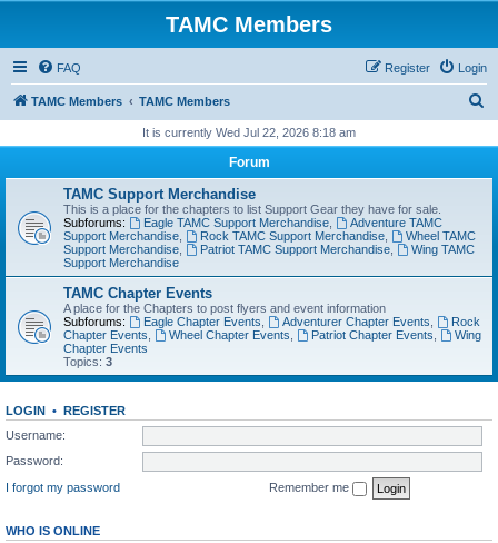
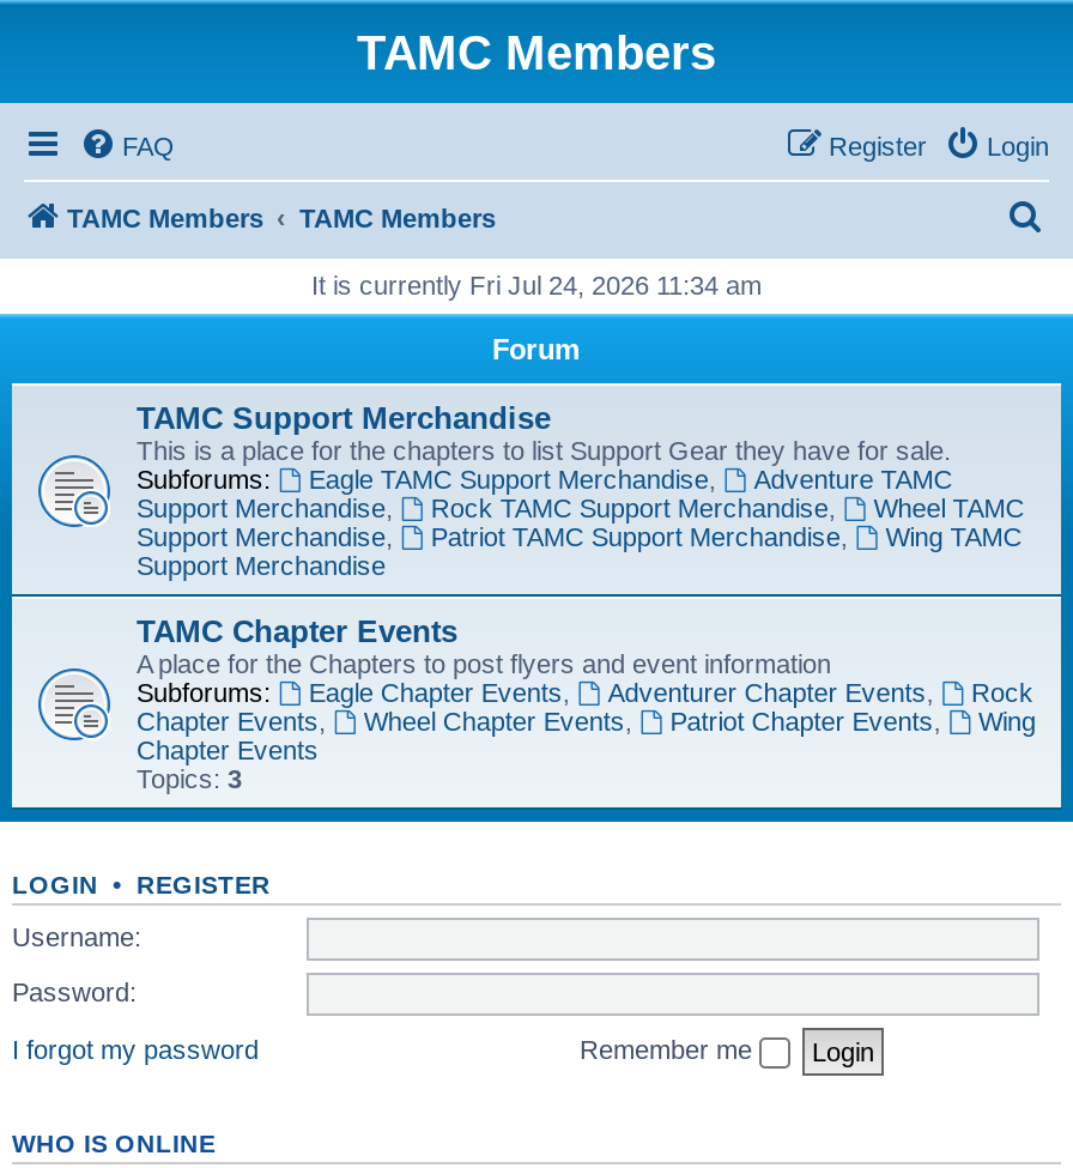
- It is currently Wed Jul 22, 2026 8:18 am
+ It is currently Fri Jul 24, 2026 11:34 am
